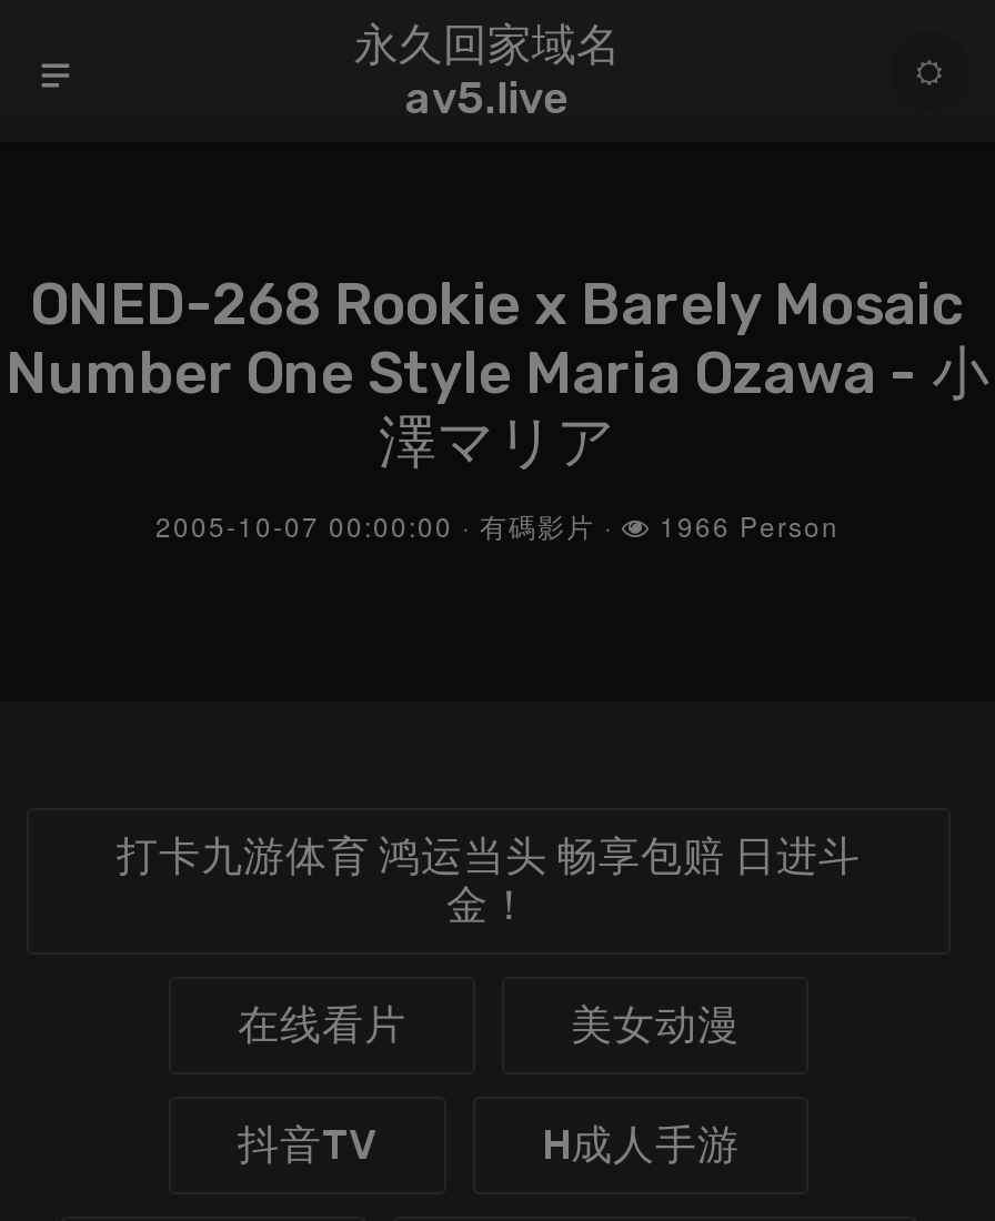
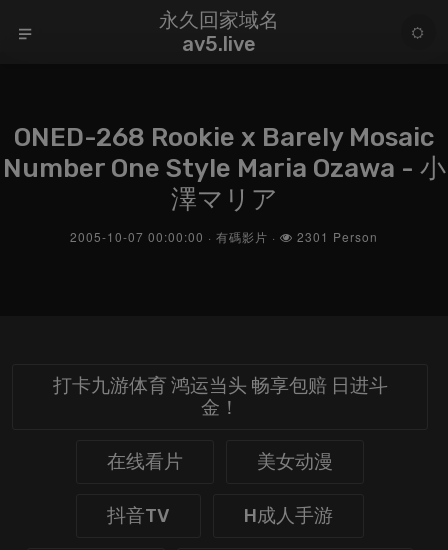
- 2005-10-07 00:00:00 · 有碼影片 · 1966 Person
+ 2005-10-07 00:00:00 · 有碼影片 · 2301 Person
